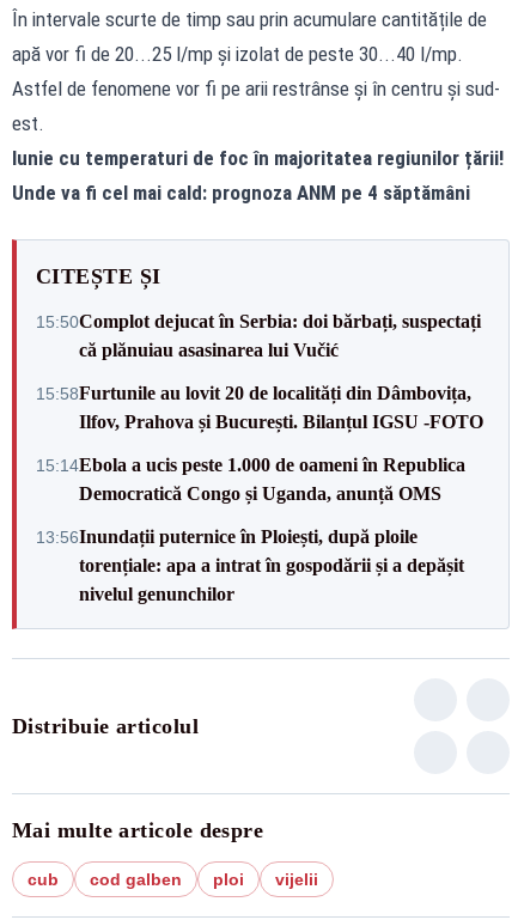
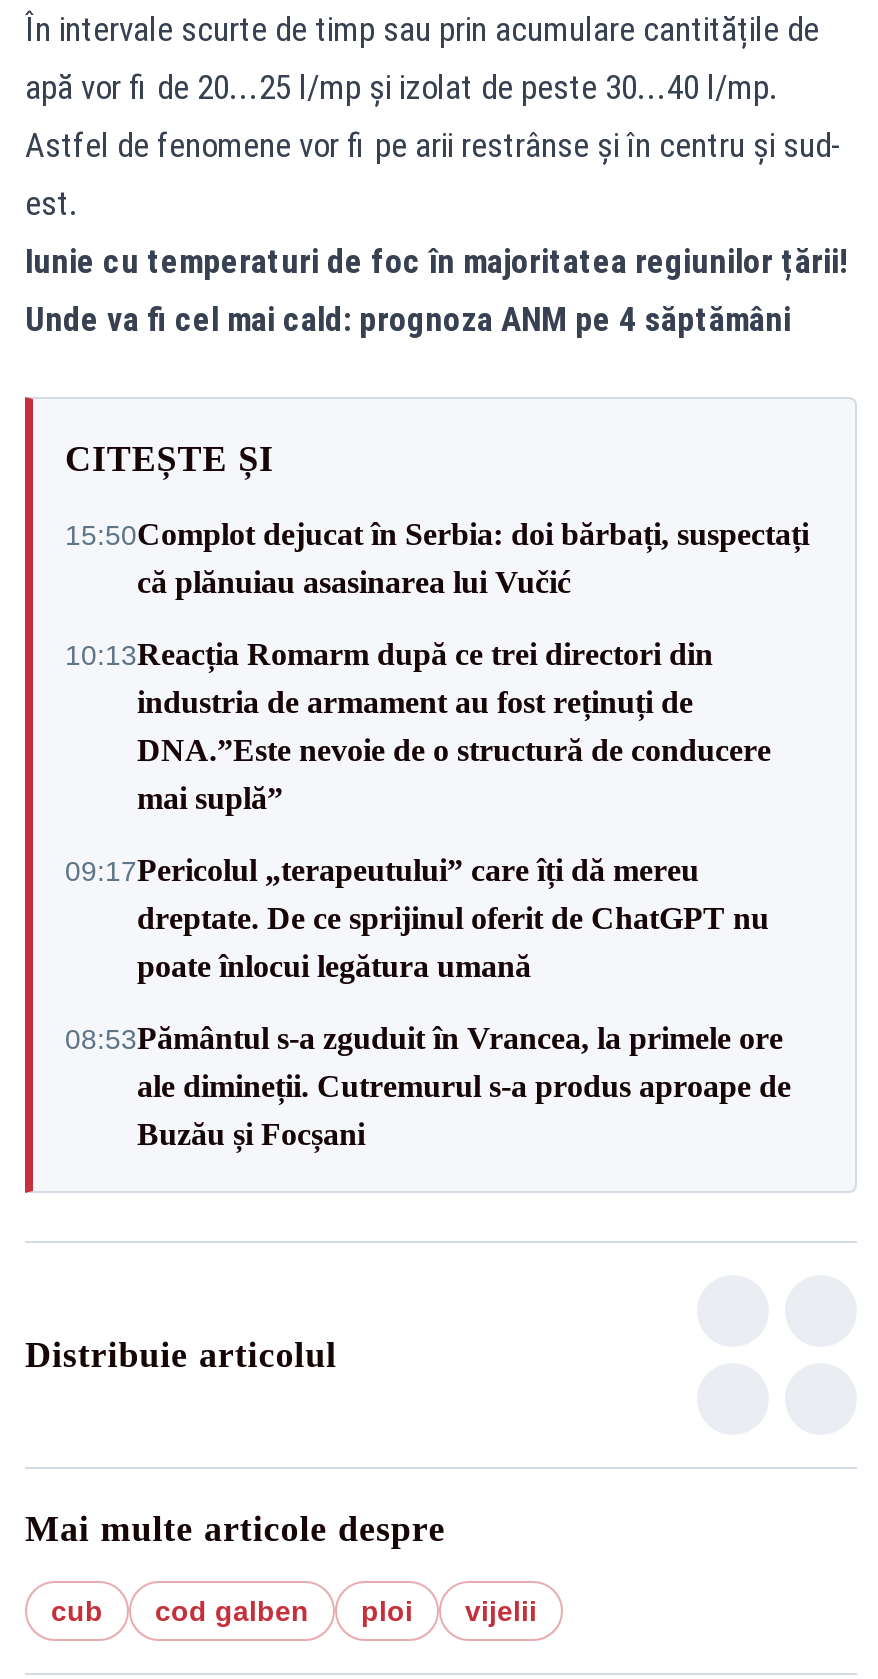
- 15:58Furtunile au lovit 20 de localități din Dâmbovița,
- Ilfov, Prahova și București. Bilanțul IGSU -FOTO
+ 10:13Reacția Romarm după ce trei directori din
+ industria de armament au fost reținuți de
+ DNA.”Este nevoie de o structură de conducere
+ mai suplă”

- 15:14Ebola a ucis peste 1.000 de oameni în Republica
- Democratică Congo și Uganda, anunță OMS
+ 09:17Pericolul „terapeutului” care îți dă mereu
+ dreptate. De ce sprijinul oferit de ChatGPT nu
+ poate înlocui legătura umană

- 13:56Inundații puternice în Ploiești, după ploile
- torențiale: apa a intrat în gospodării și a depășit
- nivelul genunchilor
+ 08:53Pământul s-a zguduit în Vrancea, la primele ore
+ ale dimineții. Cutremurul s-a produs aproape de
+ Buzău și Focșani
